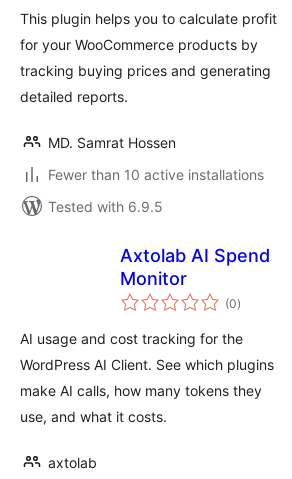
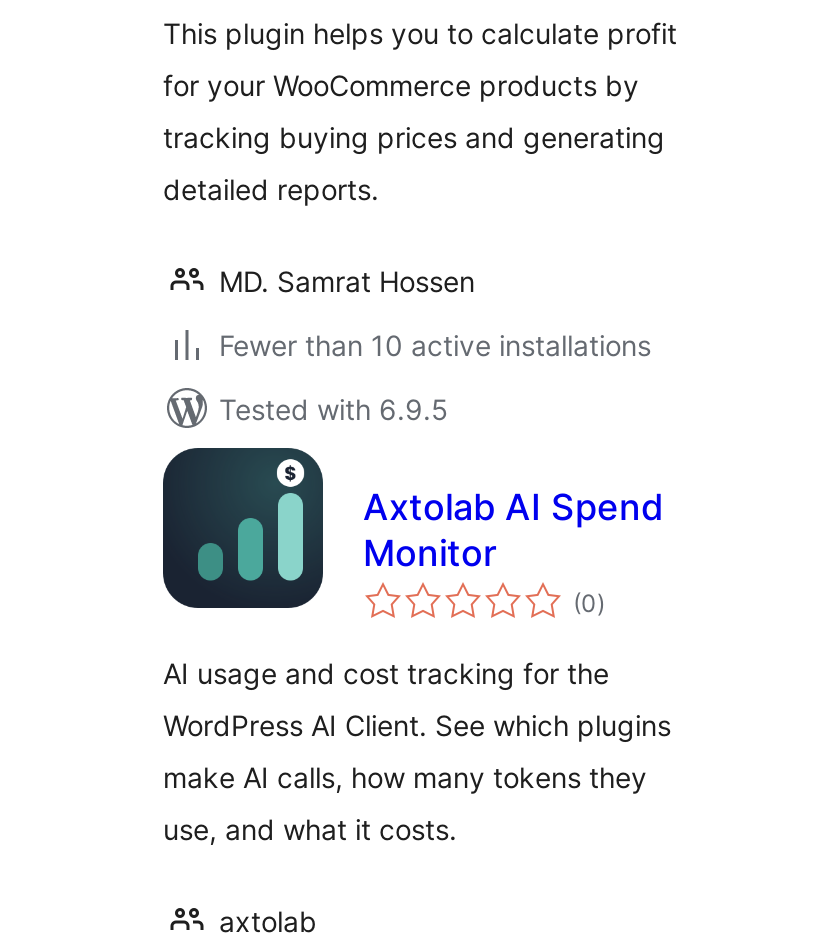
+ [image]
